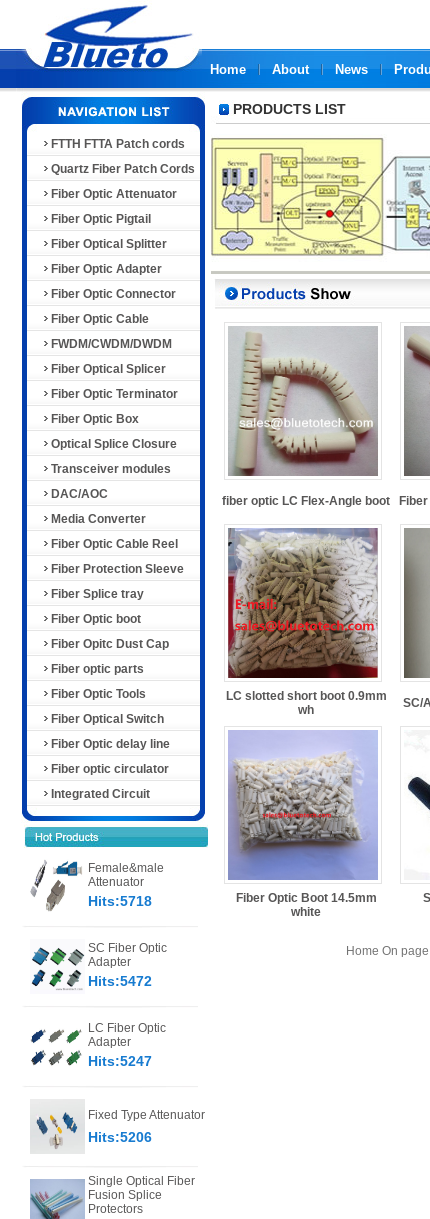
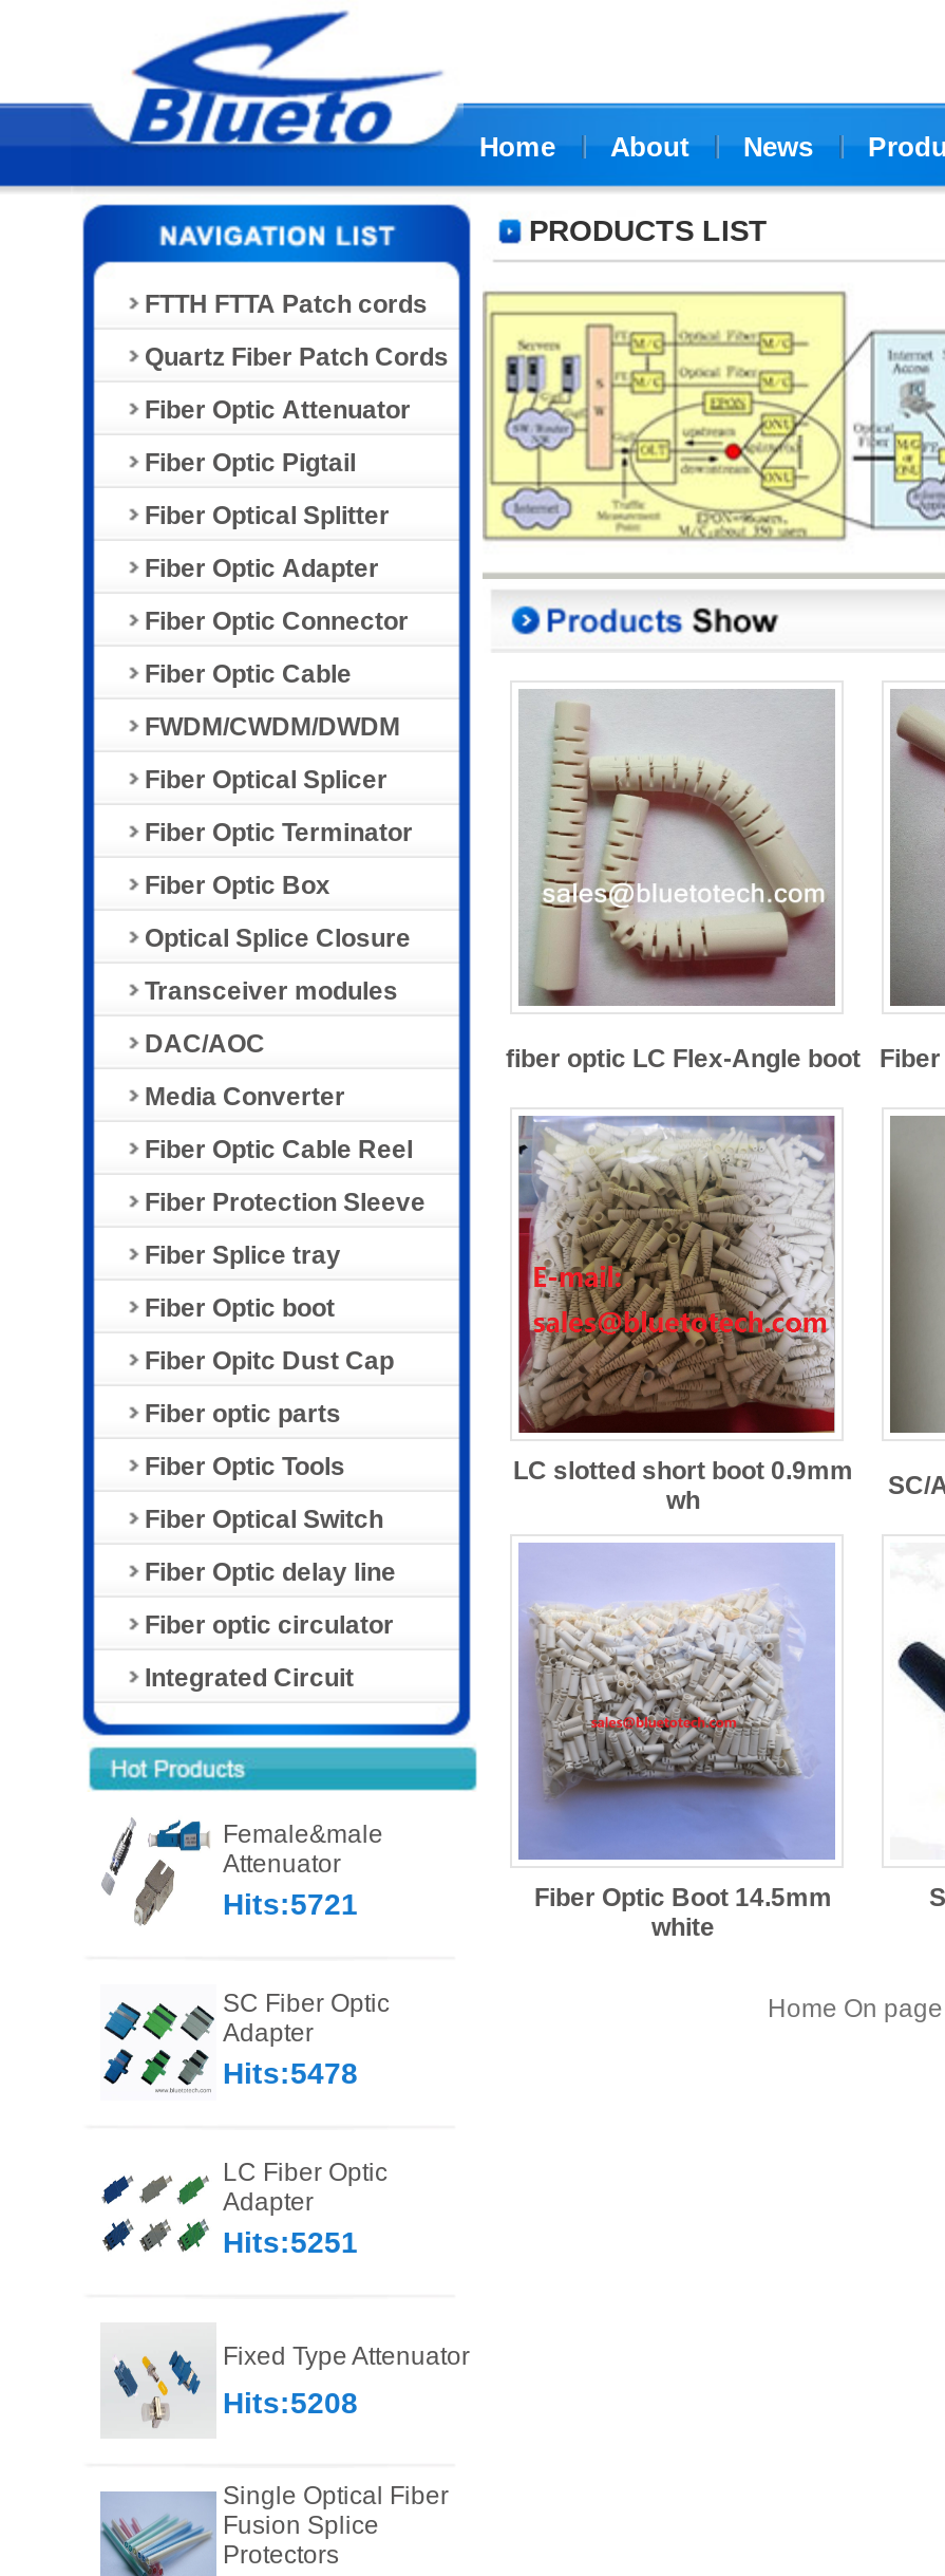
- Hits:5718
+ Hits:5721

- Hits:5472
+ Hits:5478

- Hits:5247
+ Hits:5251

- Hits:5206
+ Hits:5208
